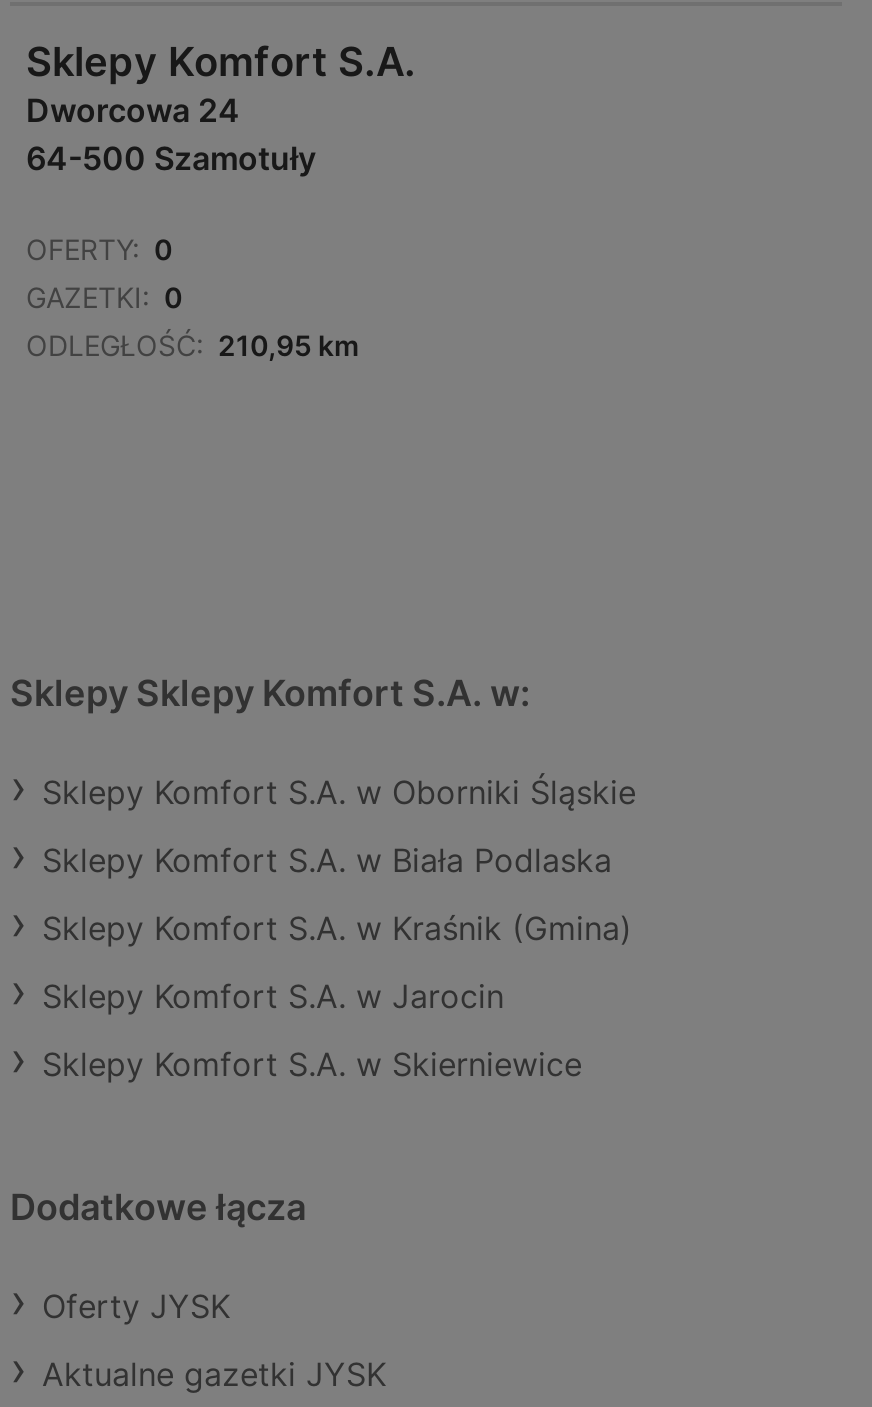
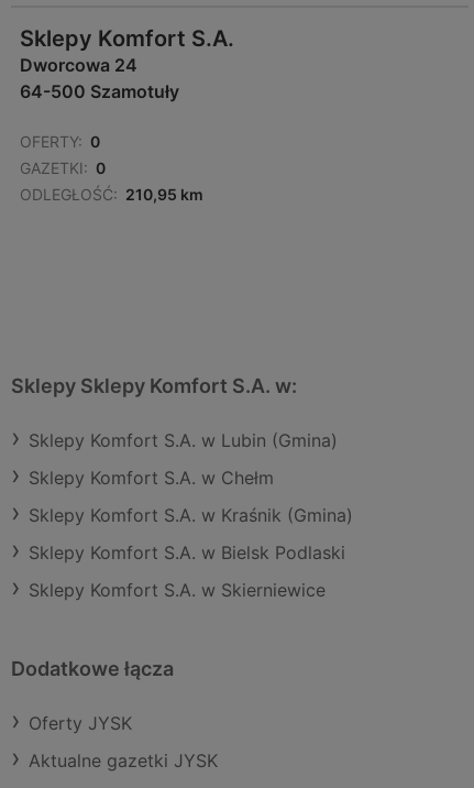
- Sklepy Komfort S.A. w Oborniki Śląskie
+ Sklepy Komfort S.A. w Lubin (Gmina)

- Sklepy Komfort S.A. w Biała Podlaska
+ Sklepy Komfort S.A. w Chełm

- Sklepy Komfort S.A. w Jarocin
+ Sklepy Komfort S.A. w Bielsk Podlaski
